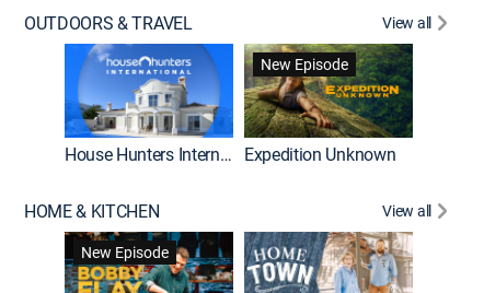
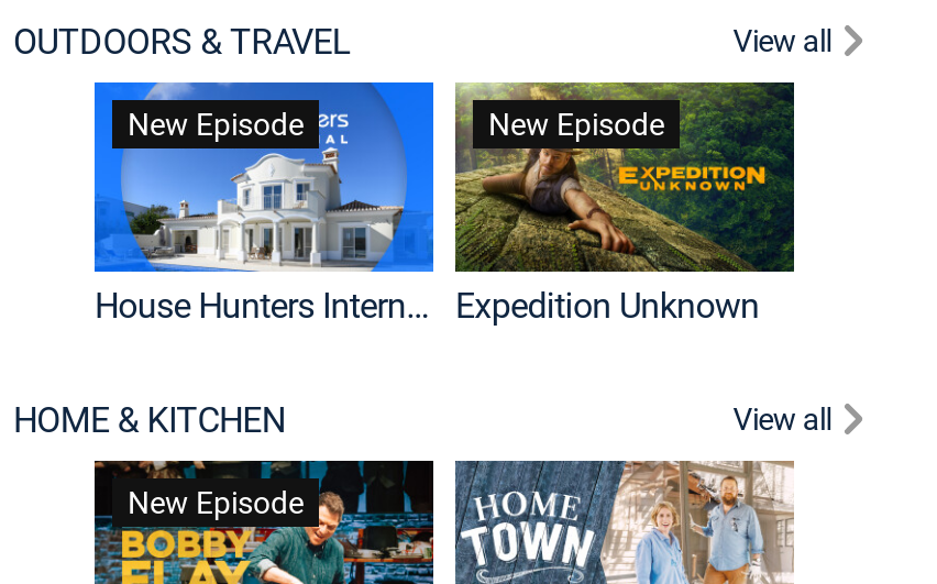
+ New Episode
